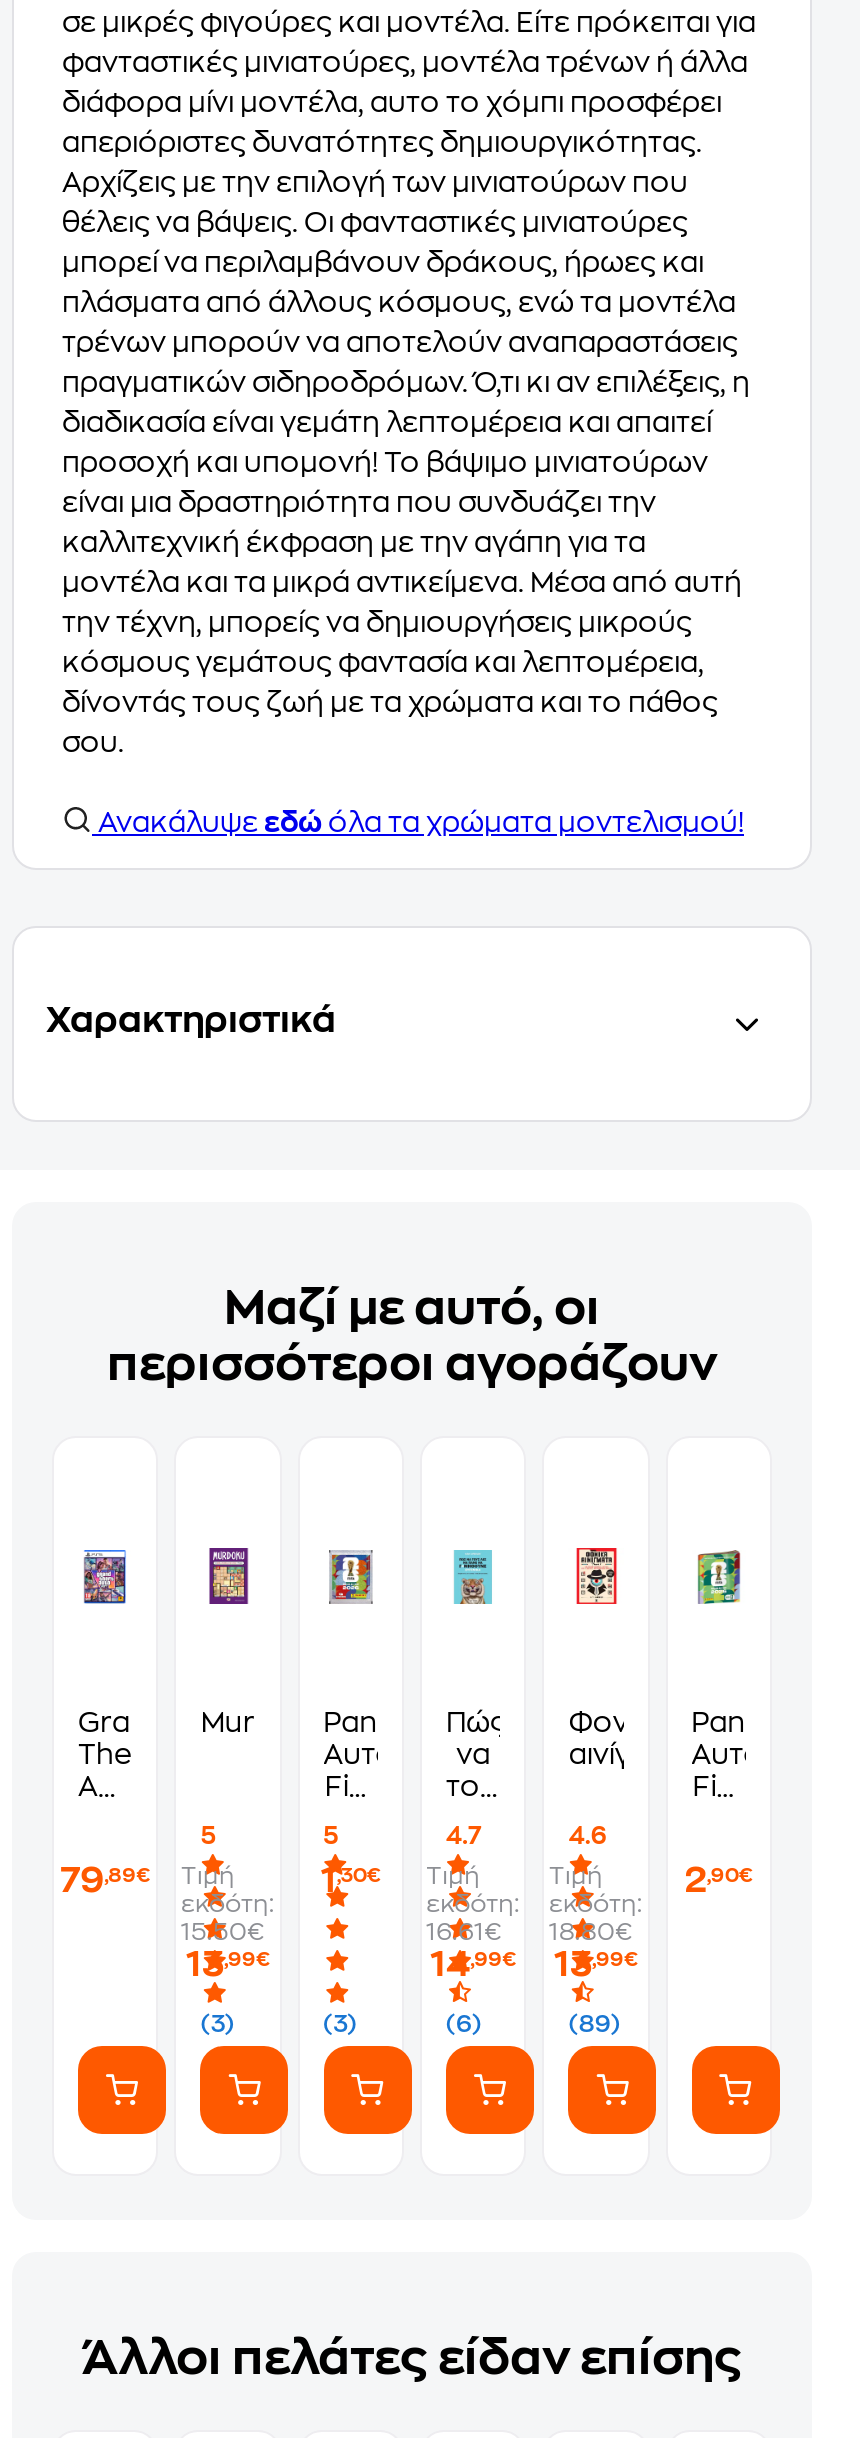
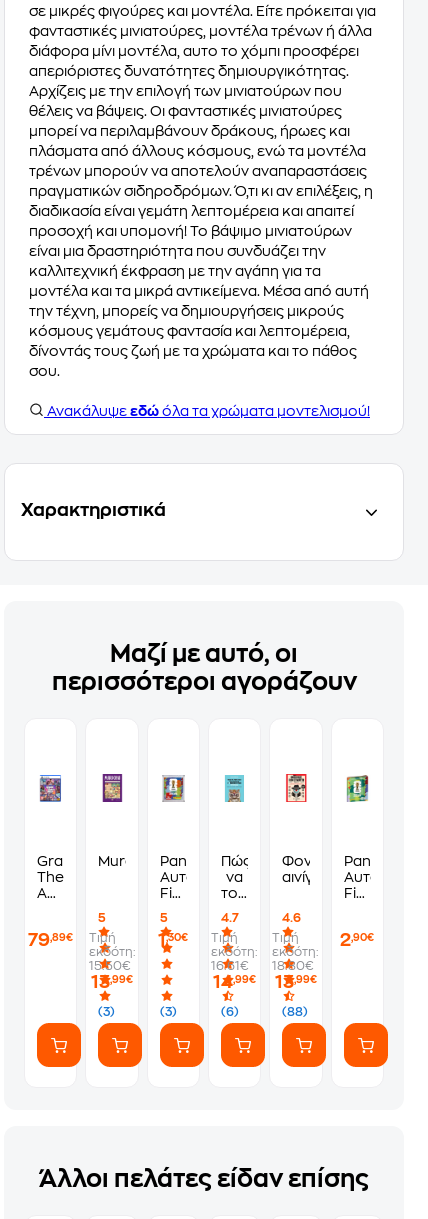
- (89)
+ (88)
